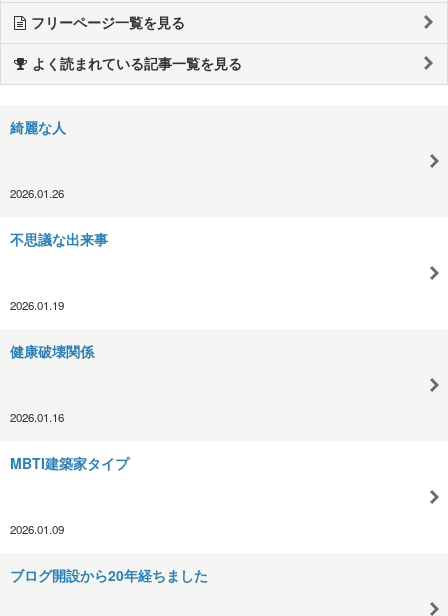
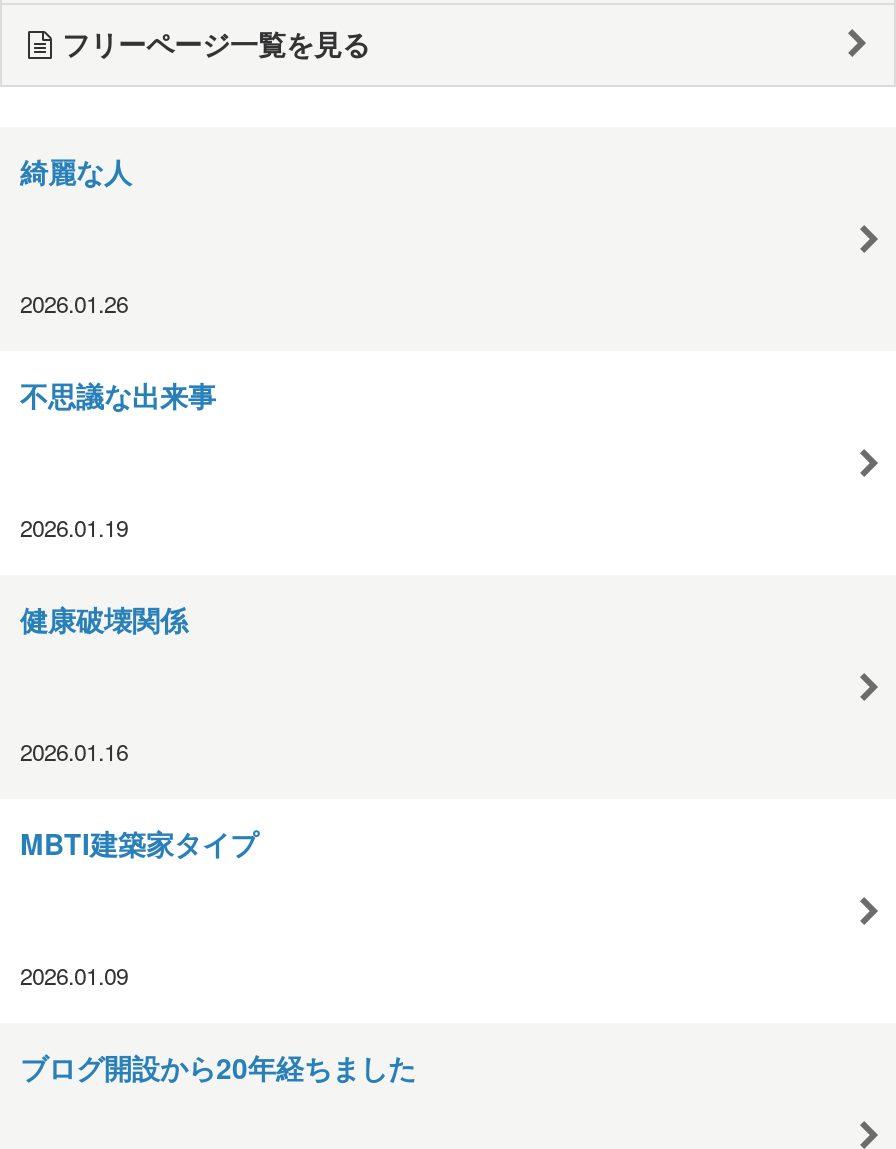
- よく読まれている記事一覧を見る
